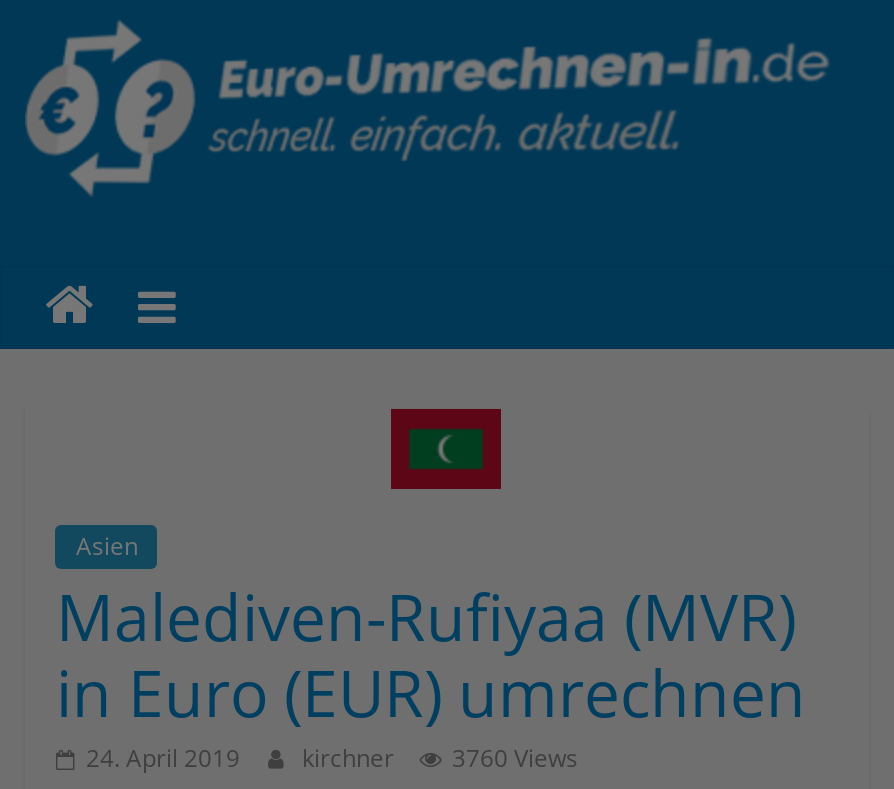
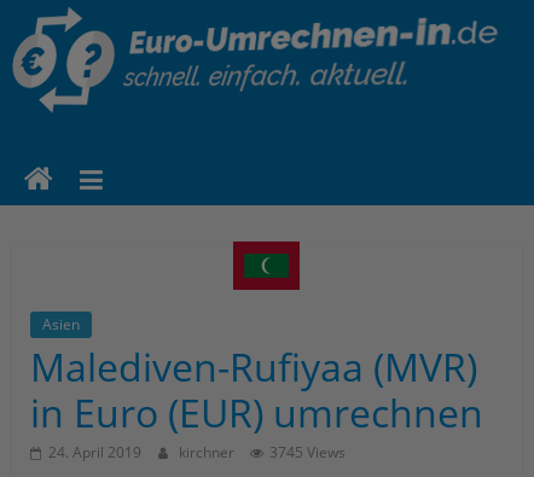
- 24. April 2019 kirchner 3760 Views
+ 24. April 2019 kirchner 3745 Views
